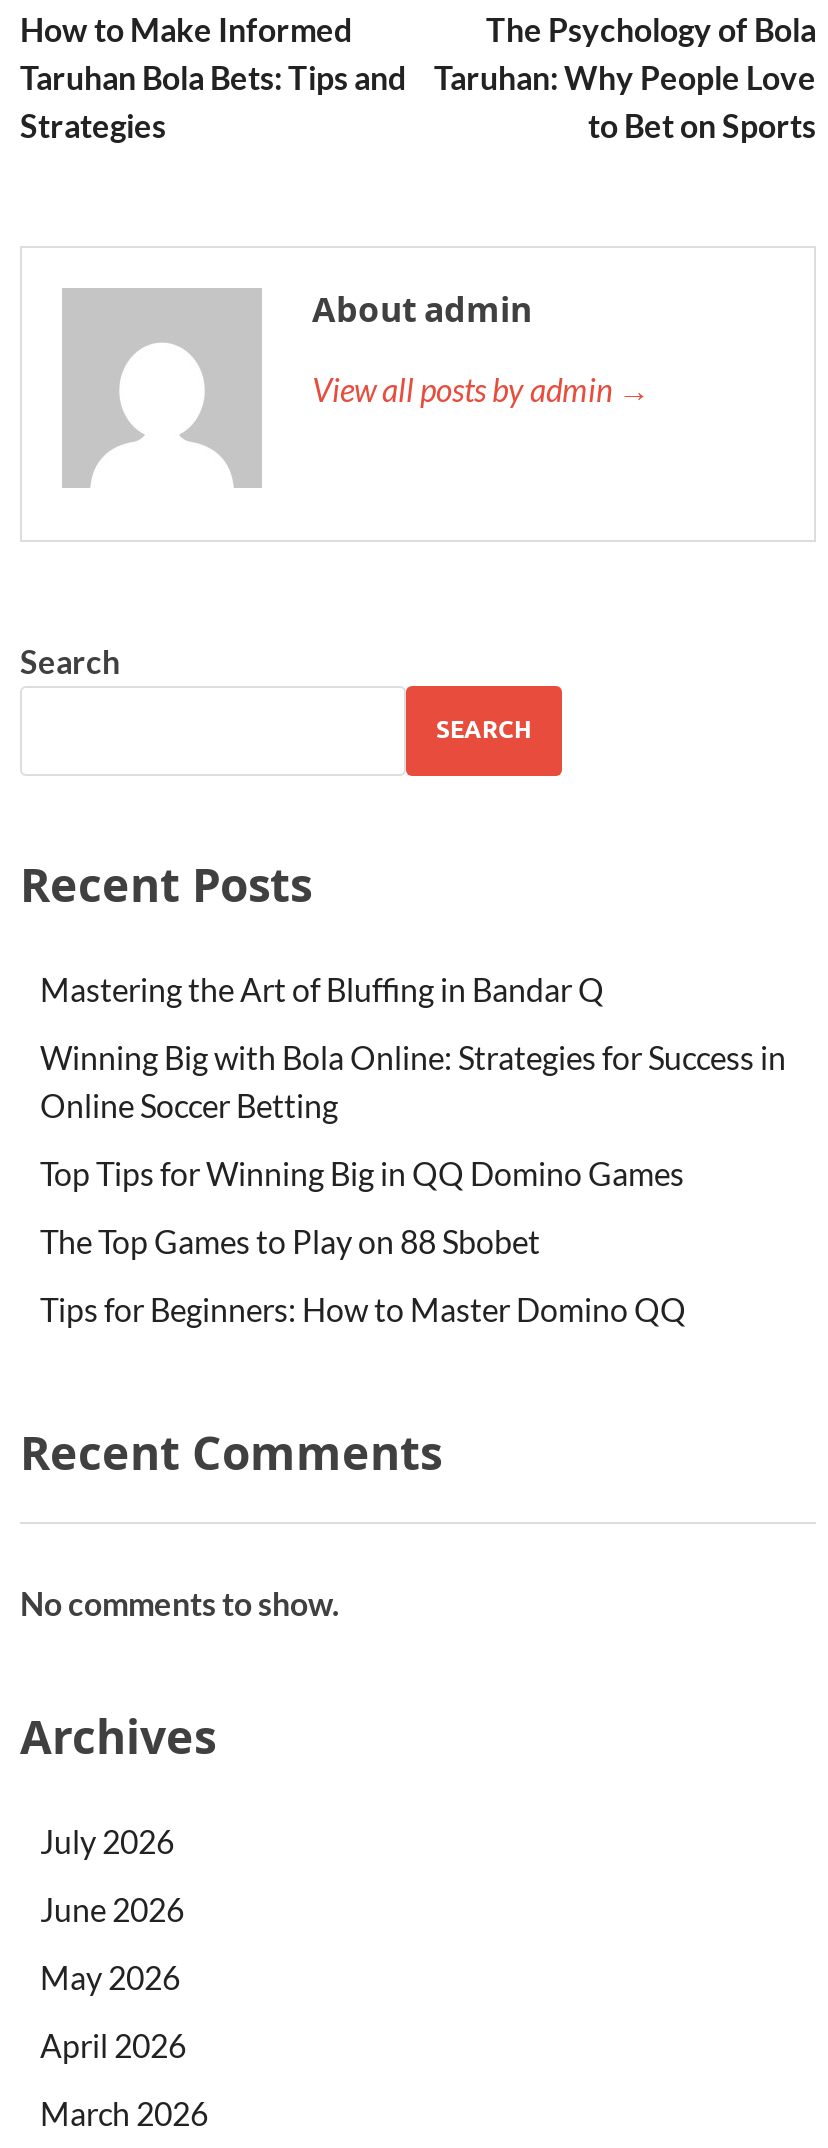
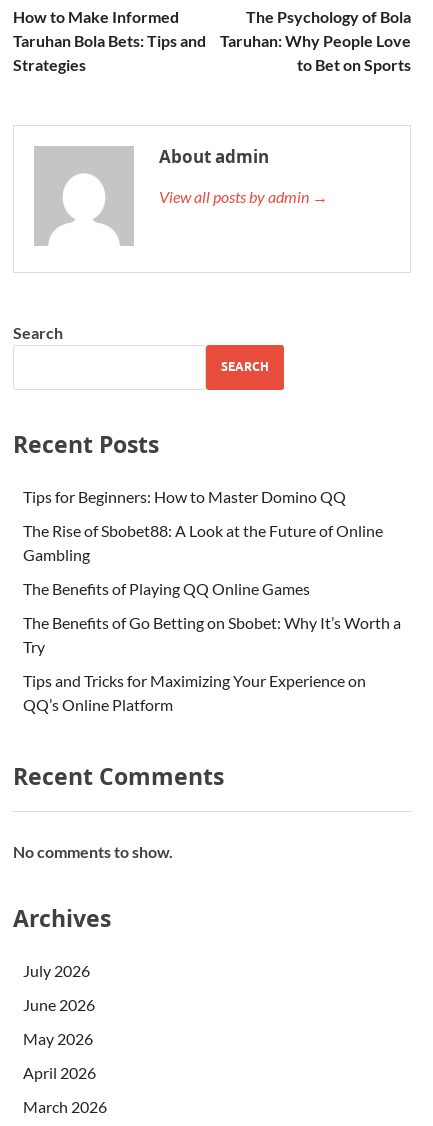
- Mastering the Art of Bluffing in Bandar Q
- Winning Big with Bola Online: Strategies for Success in
- Online Soccer Betting
- Top Tips for Winning Big in QQ Domino Games
- The Top Games to Play on 88 Sbobet

moved up: Tips for Beginners: How to Master Domino QQ

+ The Rise of Sbobet88: A Look at the Future of Online
+ Gambling
+ The Benefits of Playing QQ Online Games
+ The Benefits of Go Betting on Sbobet: Why It’s Worth a
+ Try
+ Tips and Tricks for Maximizing Your Experience on
+ QQ’s Online Platform
